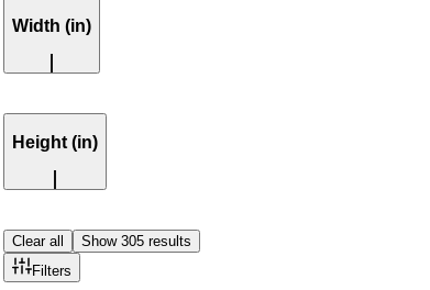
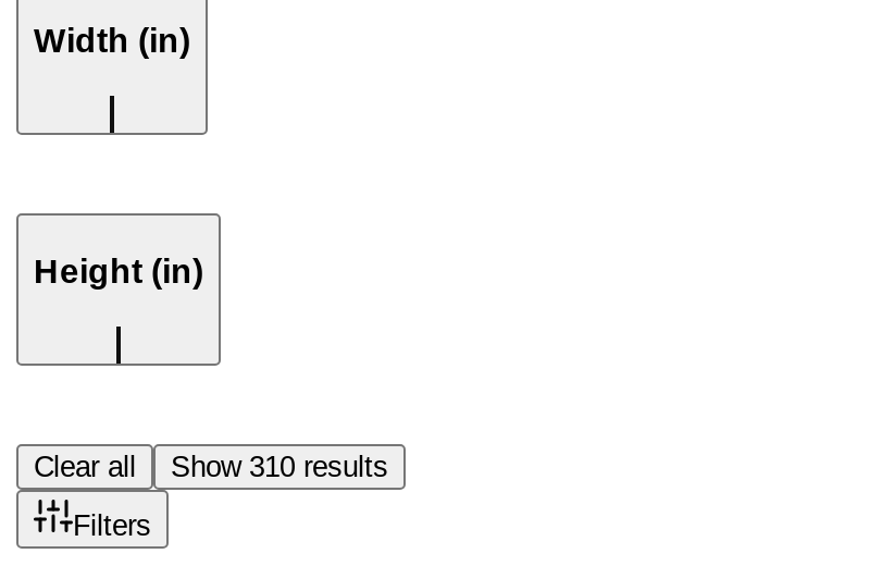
- Clear all Show 305 results
+ Clear all Show 310 results
